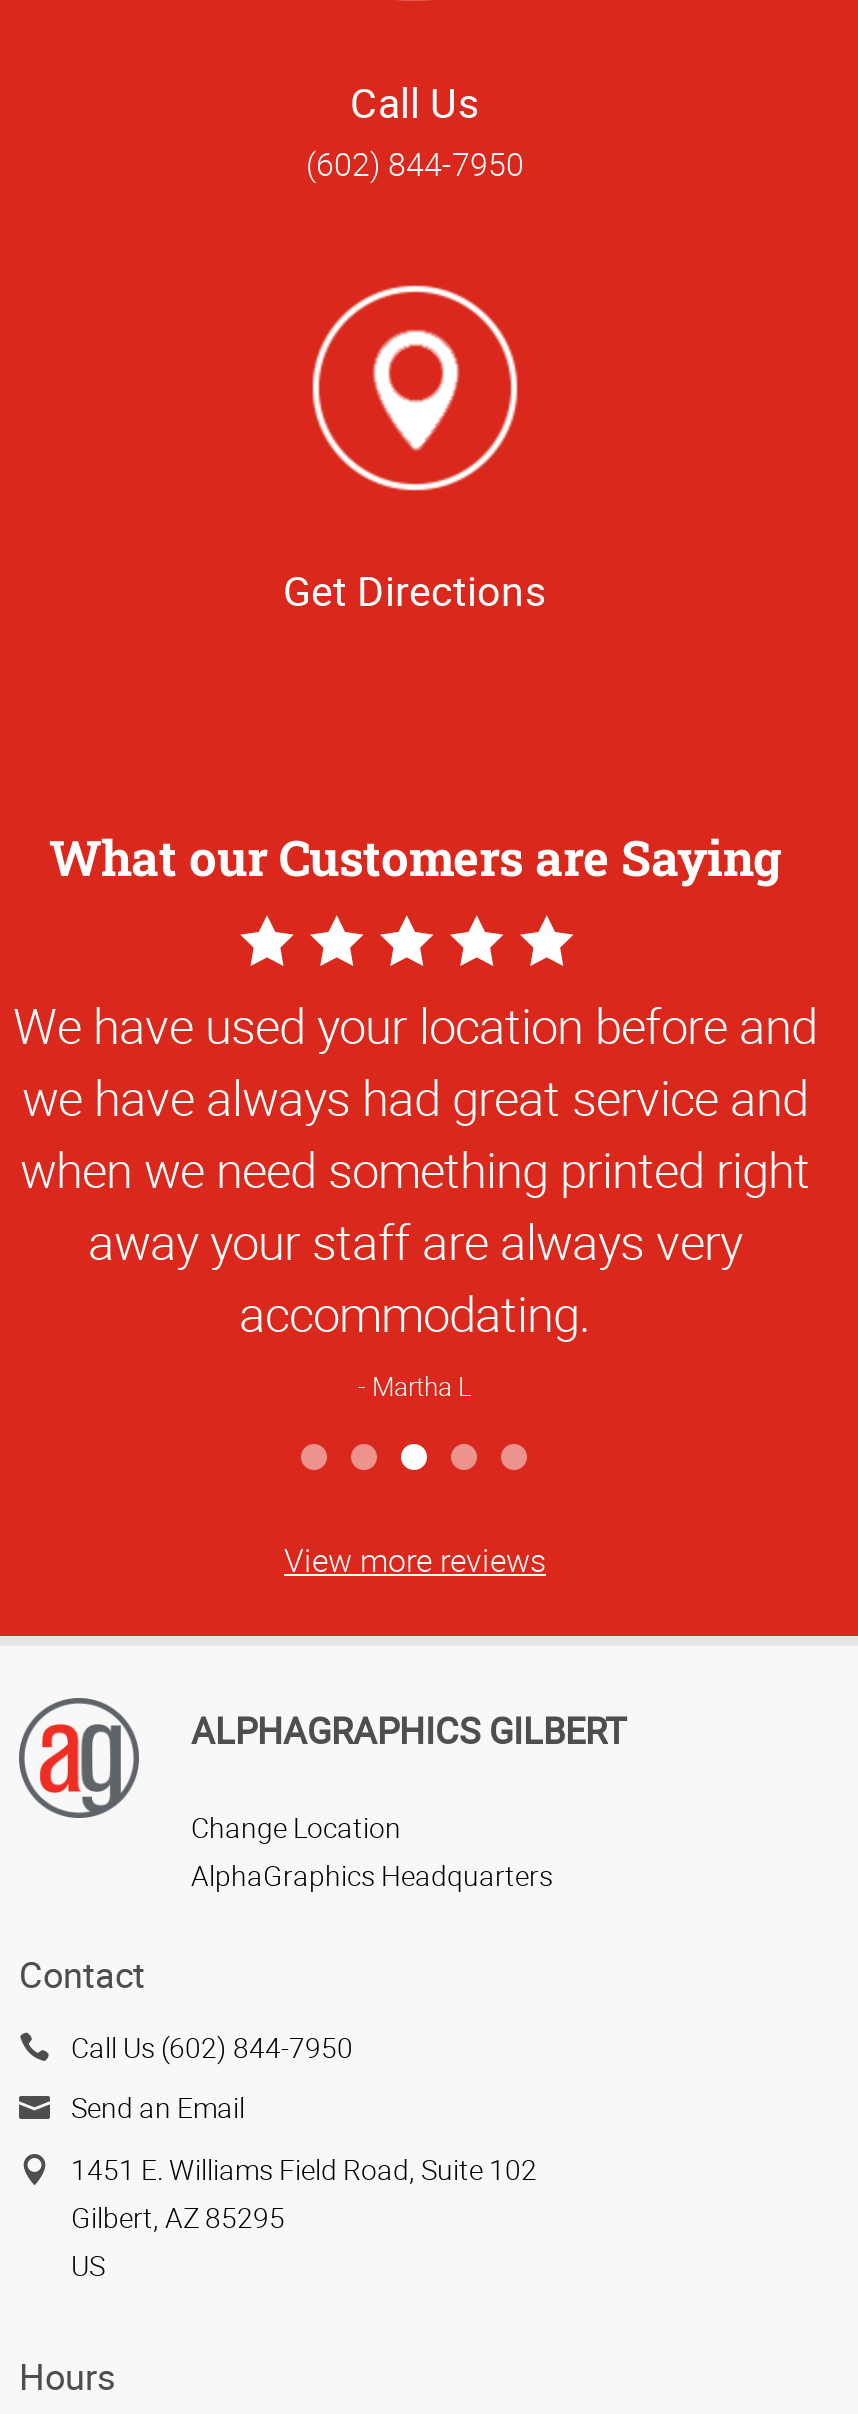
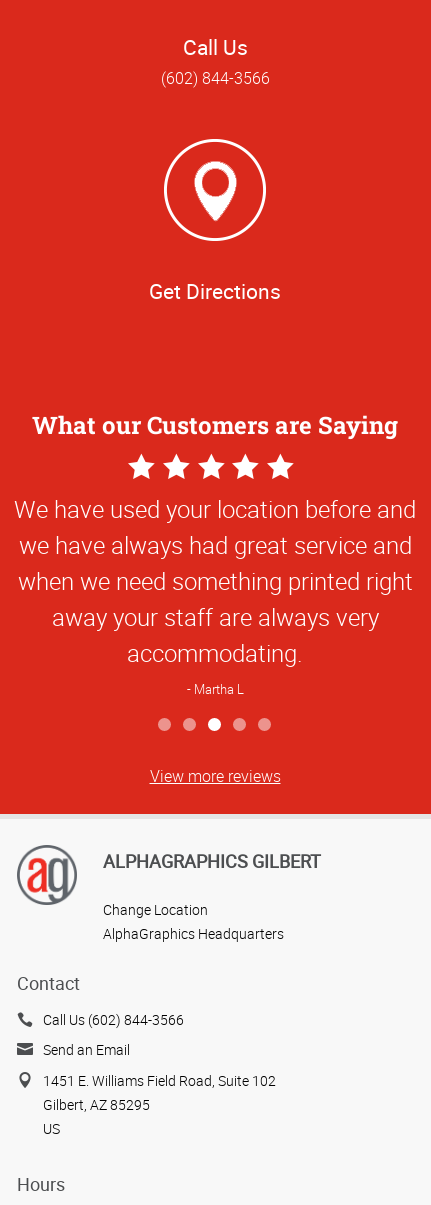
- (602) 844-7950
+ (602) 844-3566

- Call Us (602) 844-7950
+ Call Us (602) 844-3566
